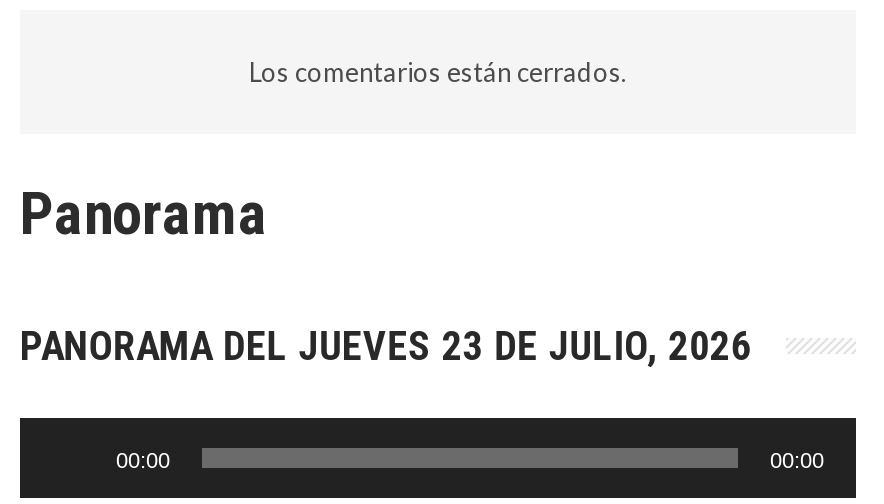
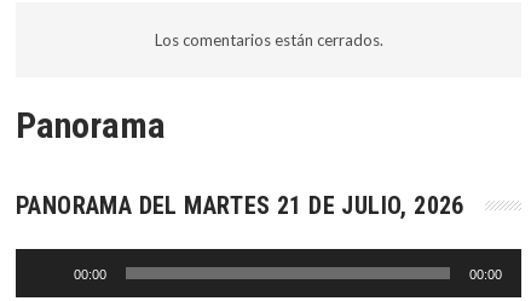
- PANORAMA DEL JUEVES 23 DE JULIO, 2026
+ PANORAMA DEL MARTES 21 DE JULIO, 2026
